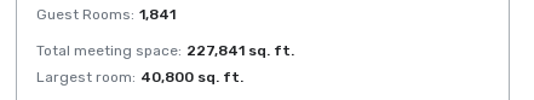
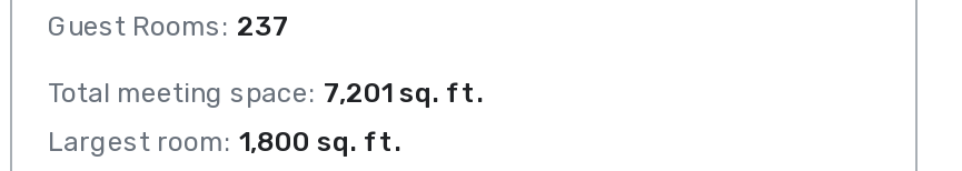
- Guest Rooms: 1,841
+ Guest Rooms: 237

- Total meeting space: 227,841 sq. ft.
+ Total meeting space: 7,201 sq. ft.

- Largest room: 40,800 sq. ft.
+ Largest room: 1,800 sq. ft.
